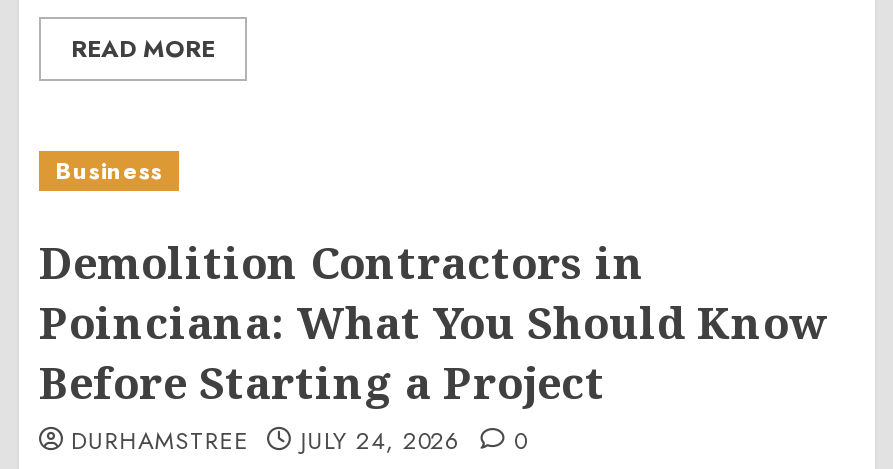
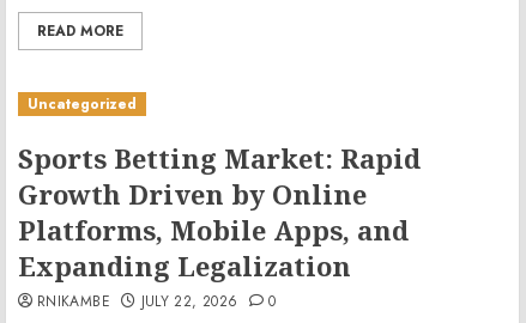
- Business
+ Uncategorized

- Demolition Contractors in
- Poinciana: What You Should Know
- Before Starting a Project
- DURHAMSTREE
- JULY 24, 2026
+ Sports Betting Market: Rapid
+ Growth Driven by Online
+ Platforms, Mobile Apps, and
+ Expanding Legalization
+ RNIKAMBE
+ JULY 22, 2026
